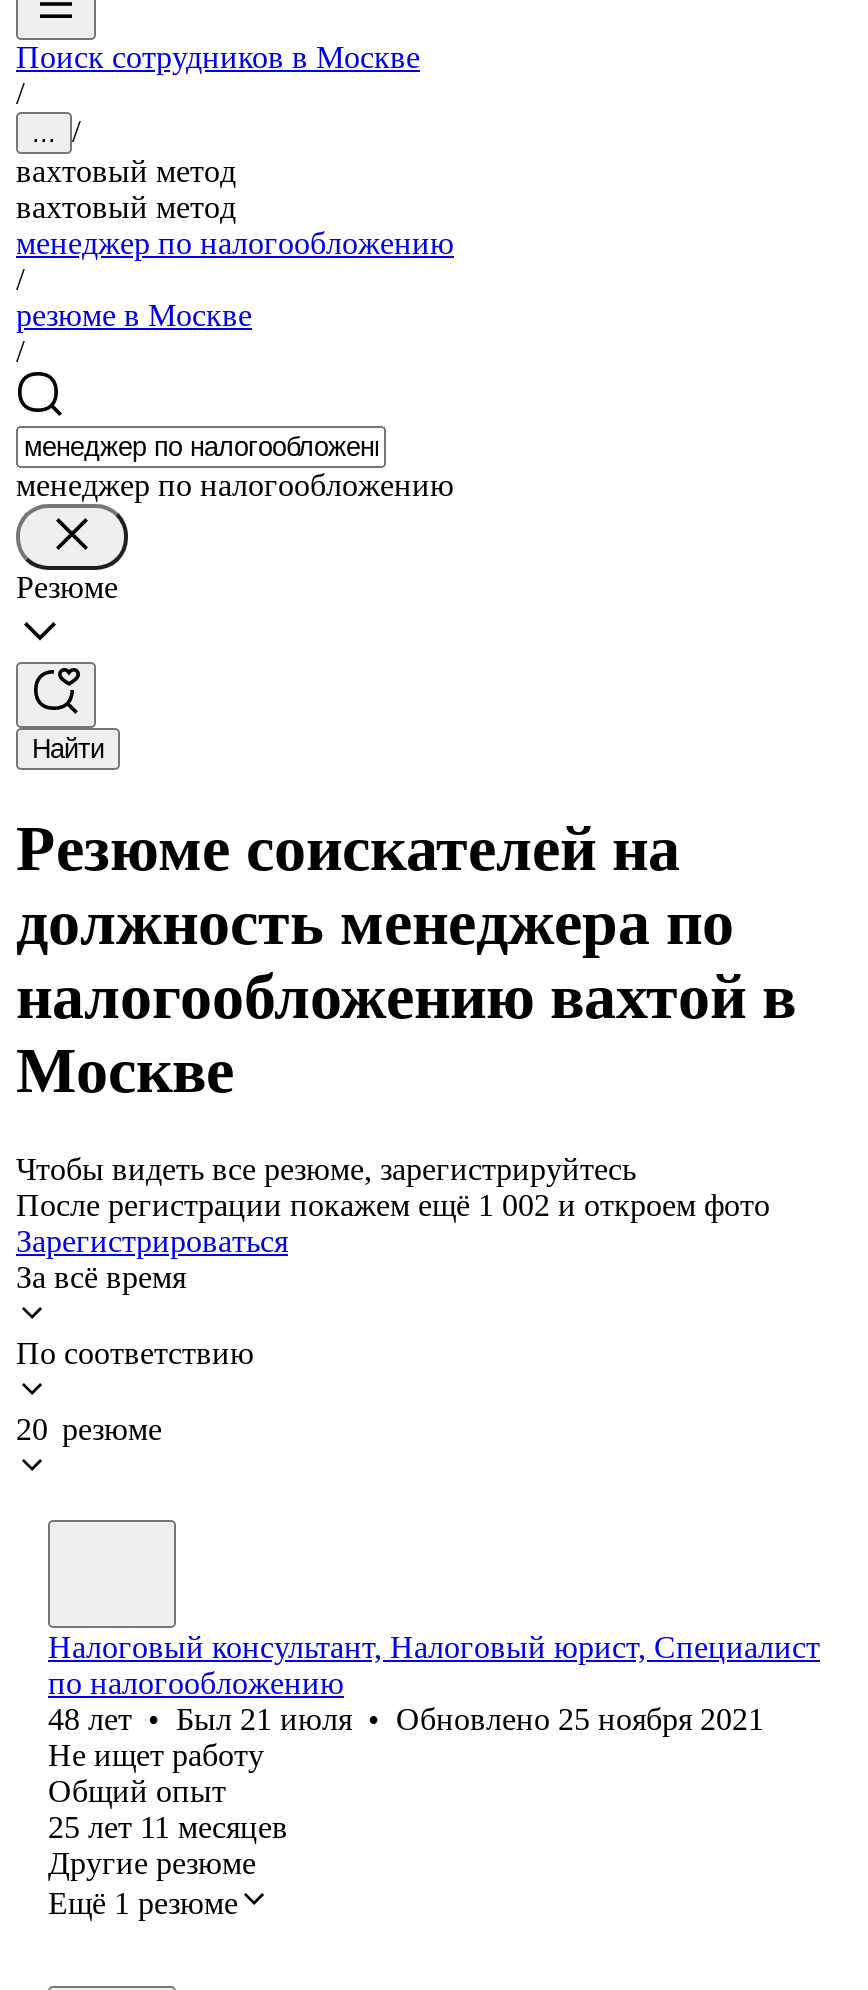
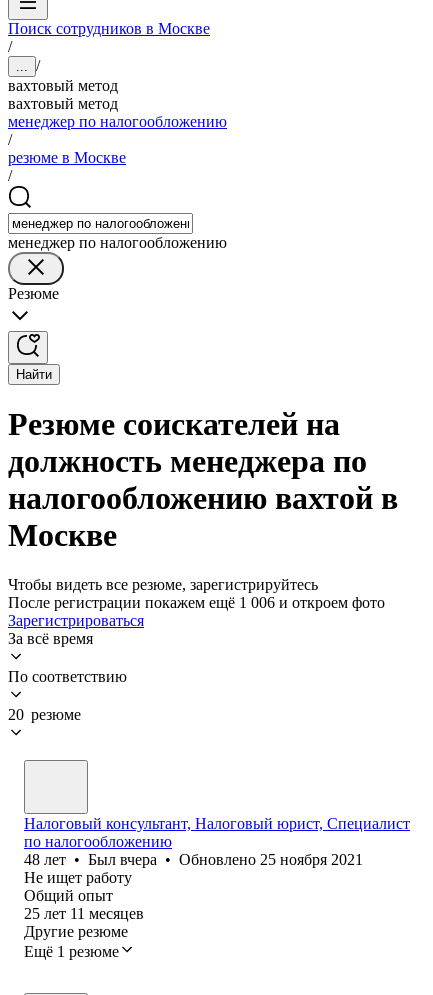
- После регистрации покажем ещё 1 002 и откроем фото
+ После регистрации покажем ещё 1 006 и откроем фото

- 48 лет • Был 21 июля • Обновлено 25 ноября 2021
+ 48 лет • Был вчера • Обновлено 25 ноября 2021
